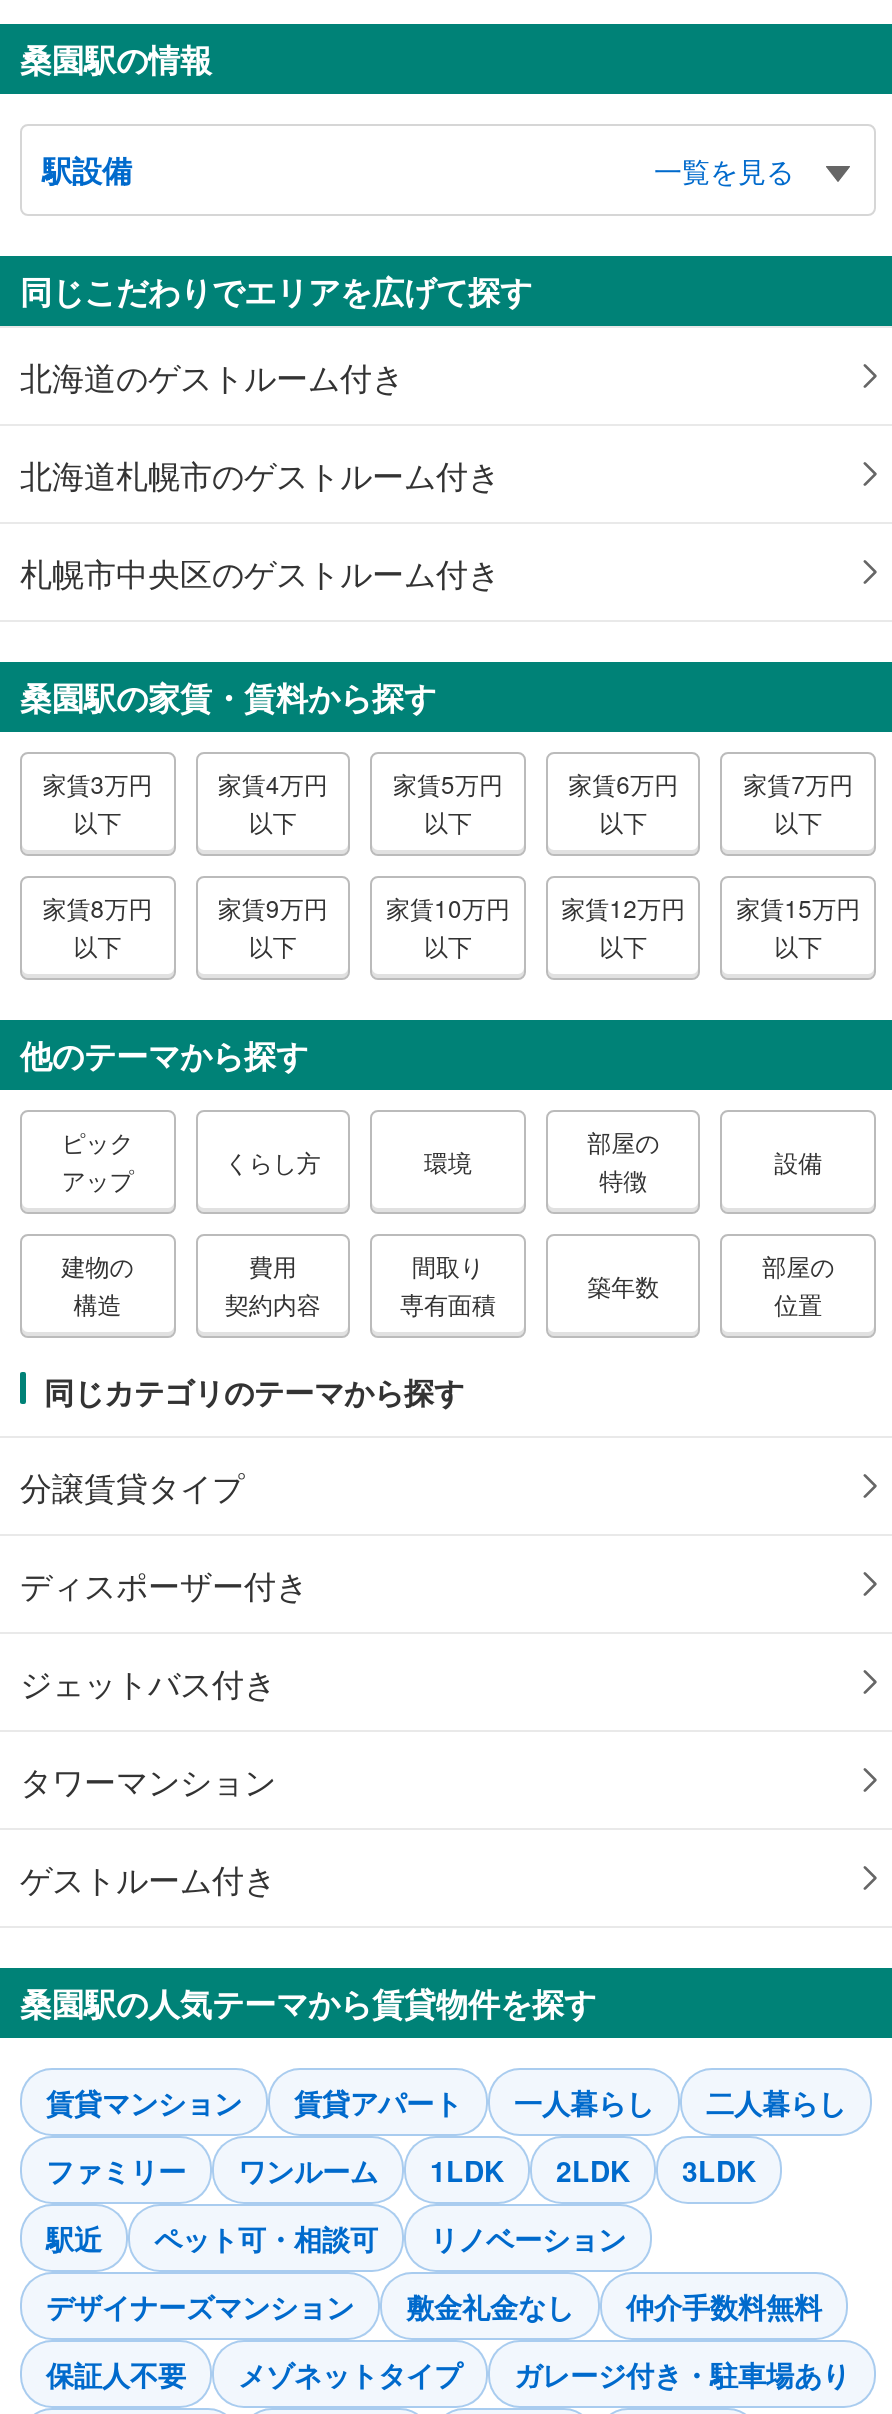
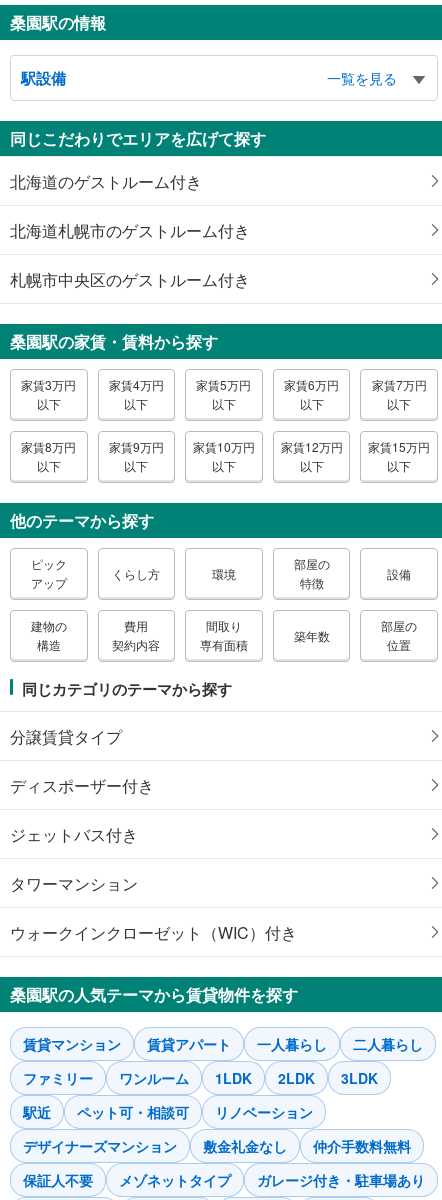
- ゲストルーム付き
+ ウォークインクローゼット（WIC）付き
